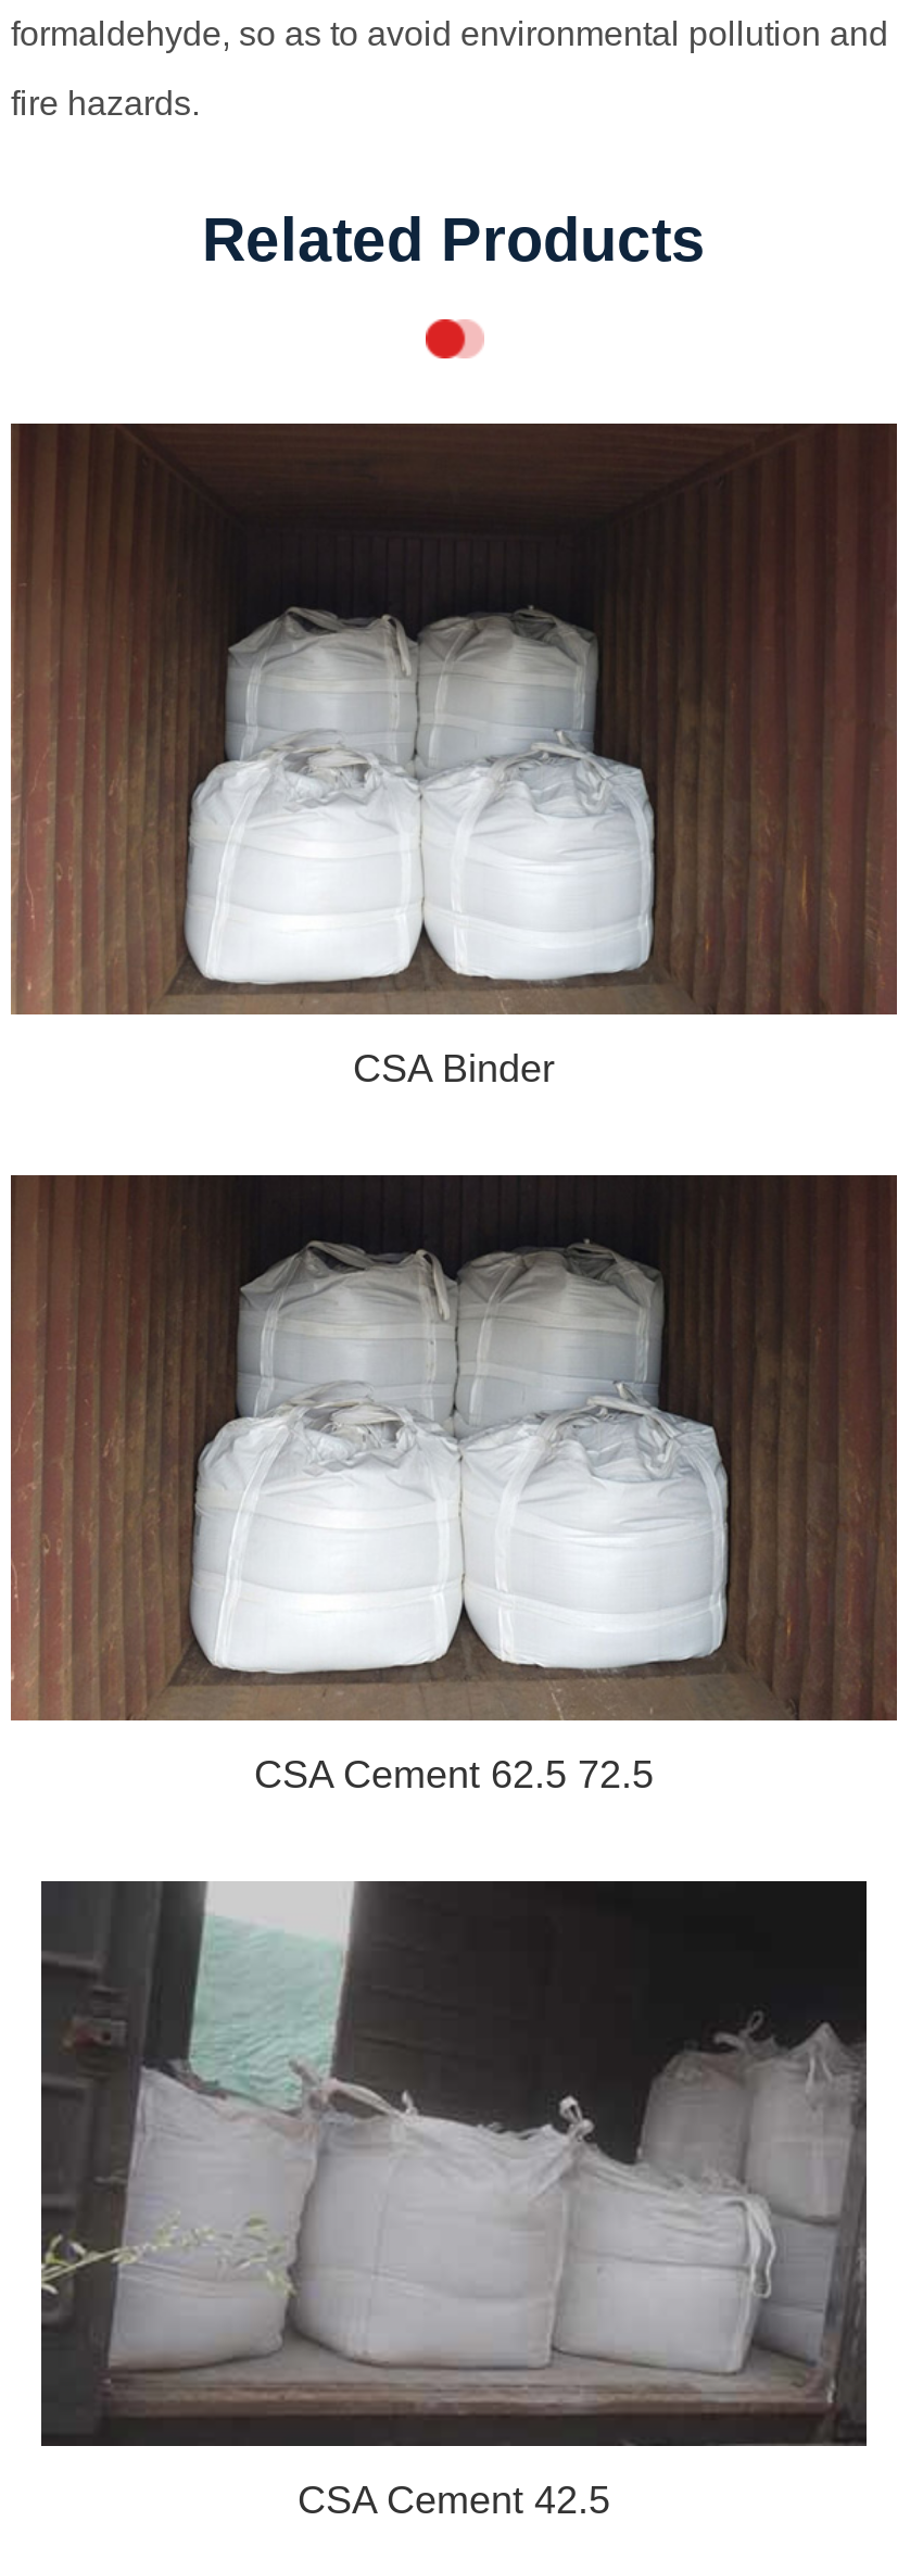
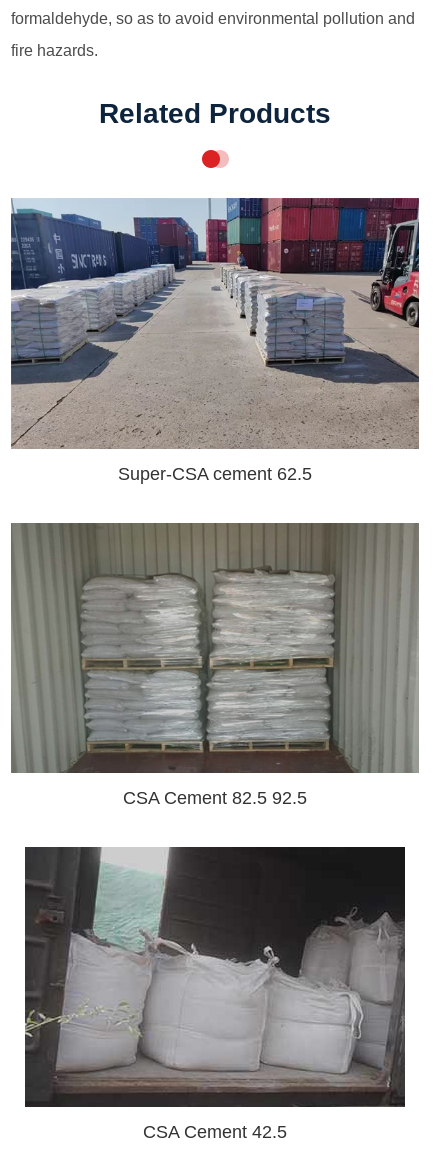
- [image]
- CSA Binder
+ [image]
+ Super-CSA cement 62.5

- [image]
- CSA Cement 62.5 72.5
+ [image]
+ CSA Cement 82.5 92.5
